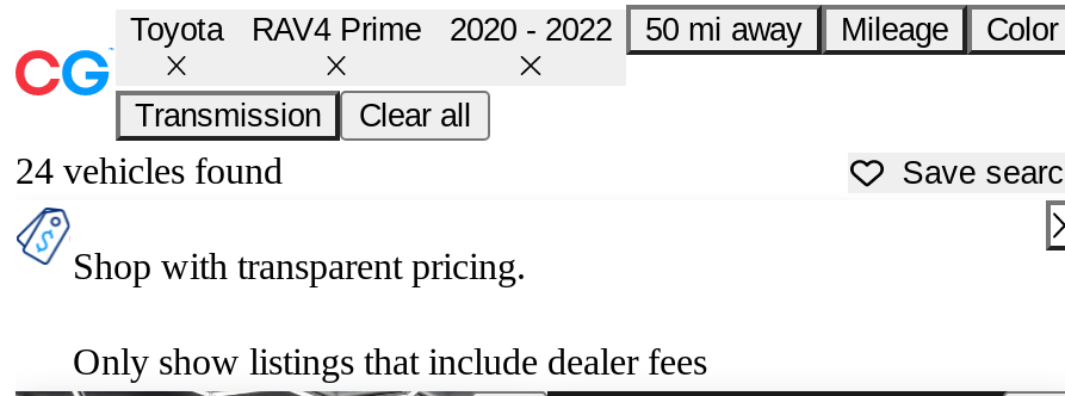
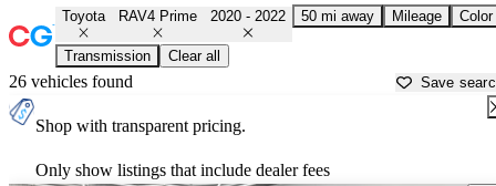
- 24 vehicles found
+ 26 vehicles found
